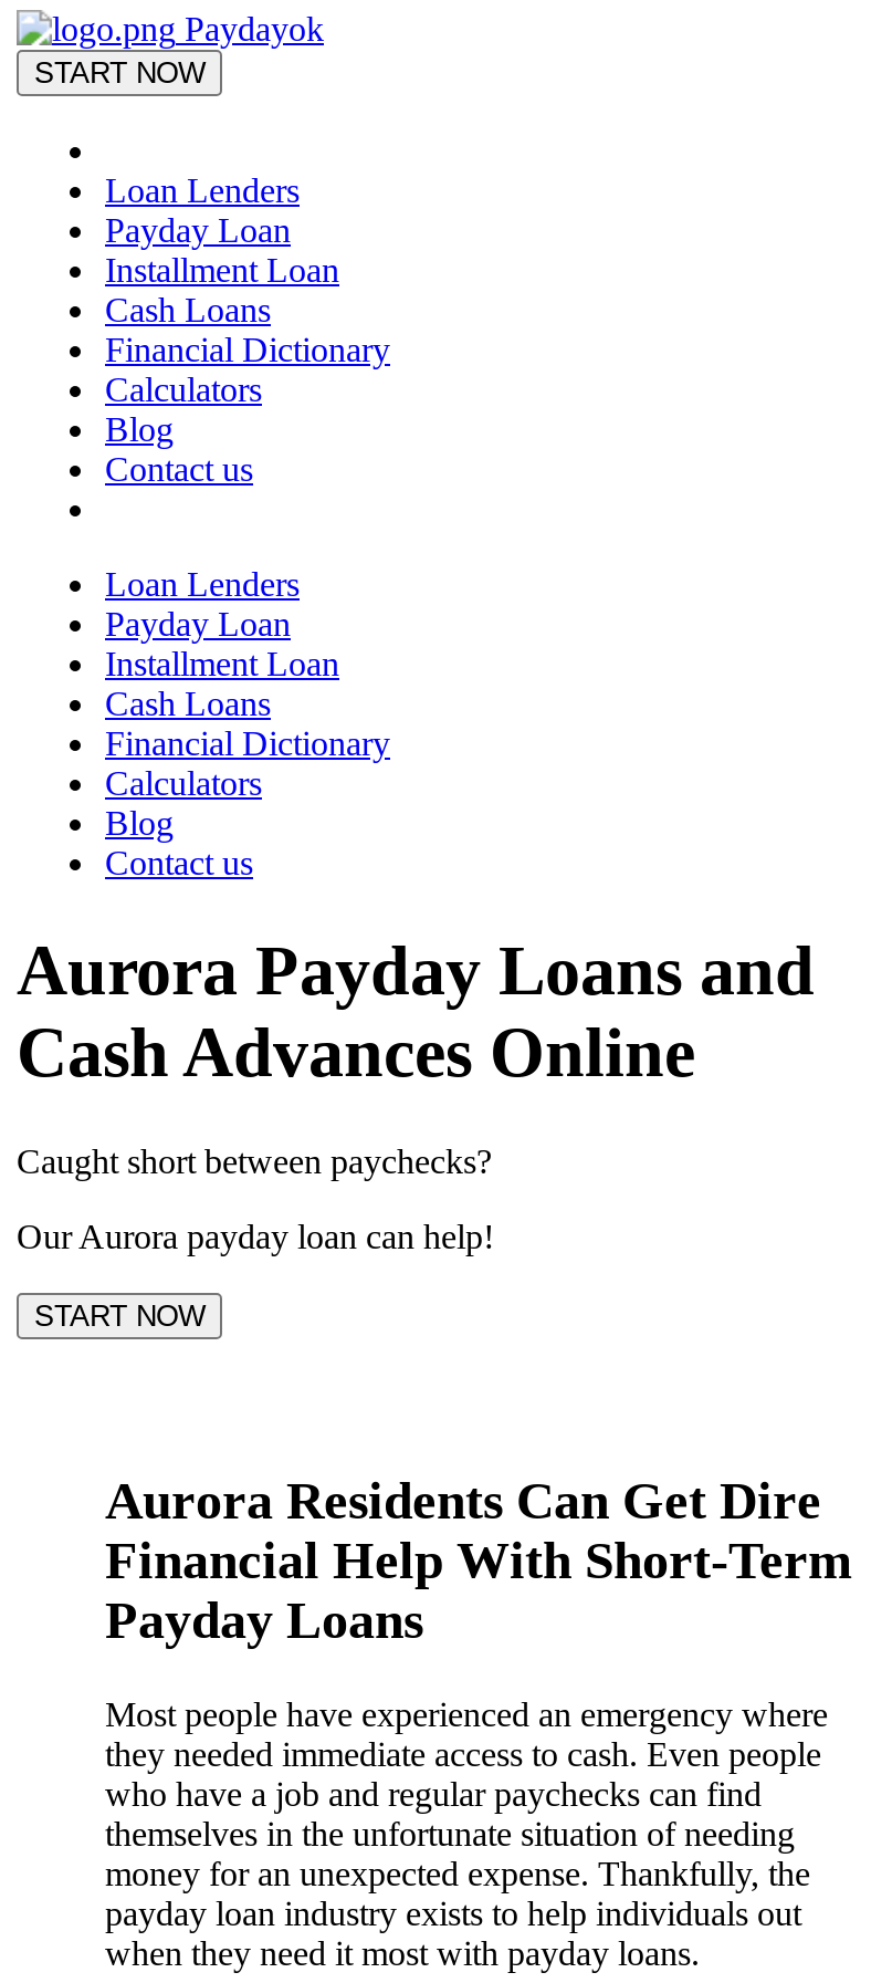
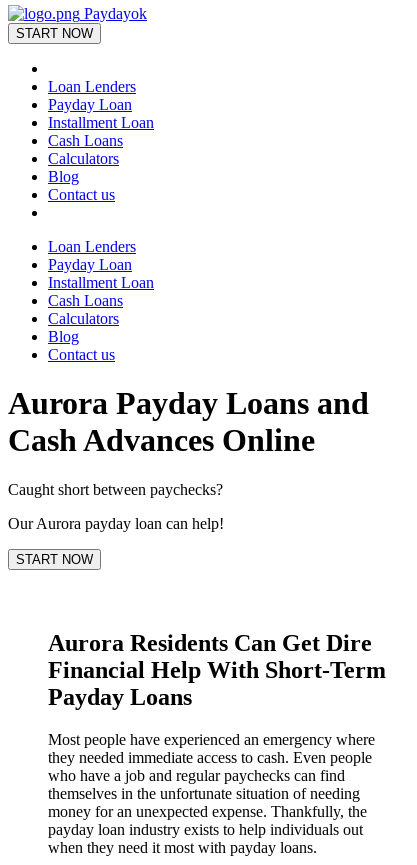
- Financial Dictionary

- Financial Dictionary
